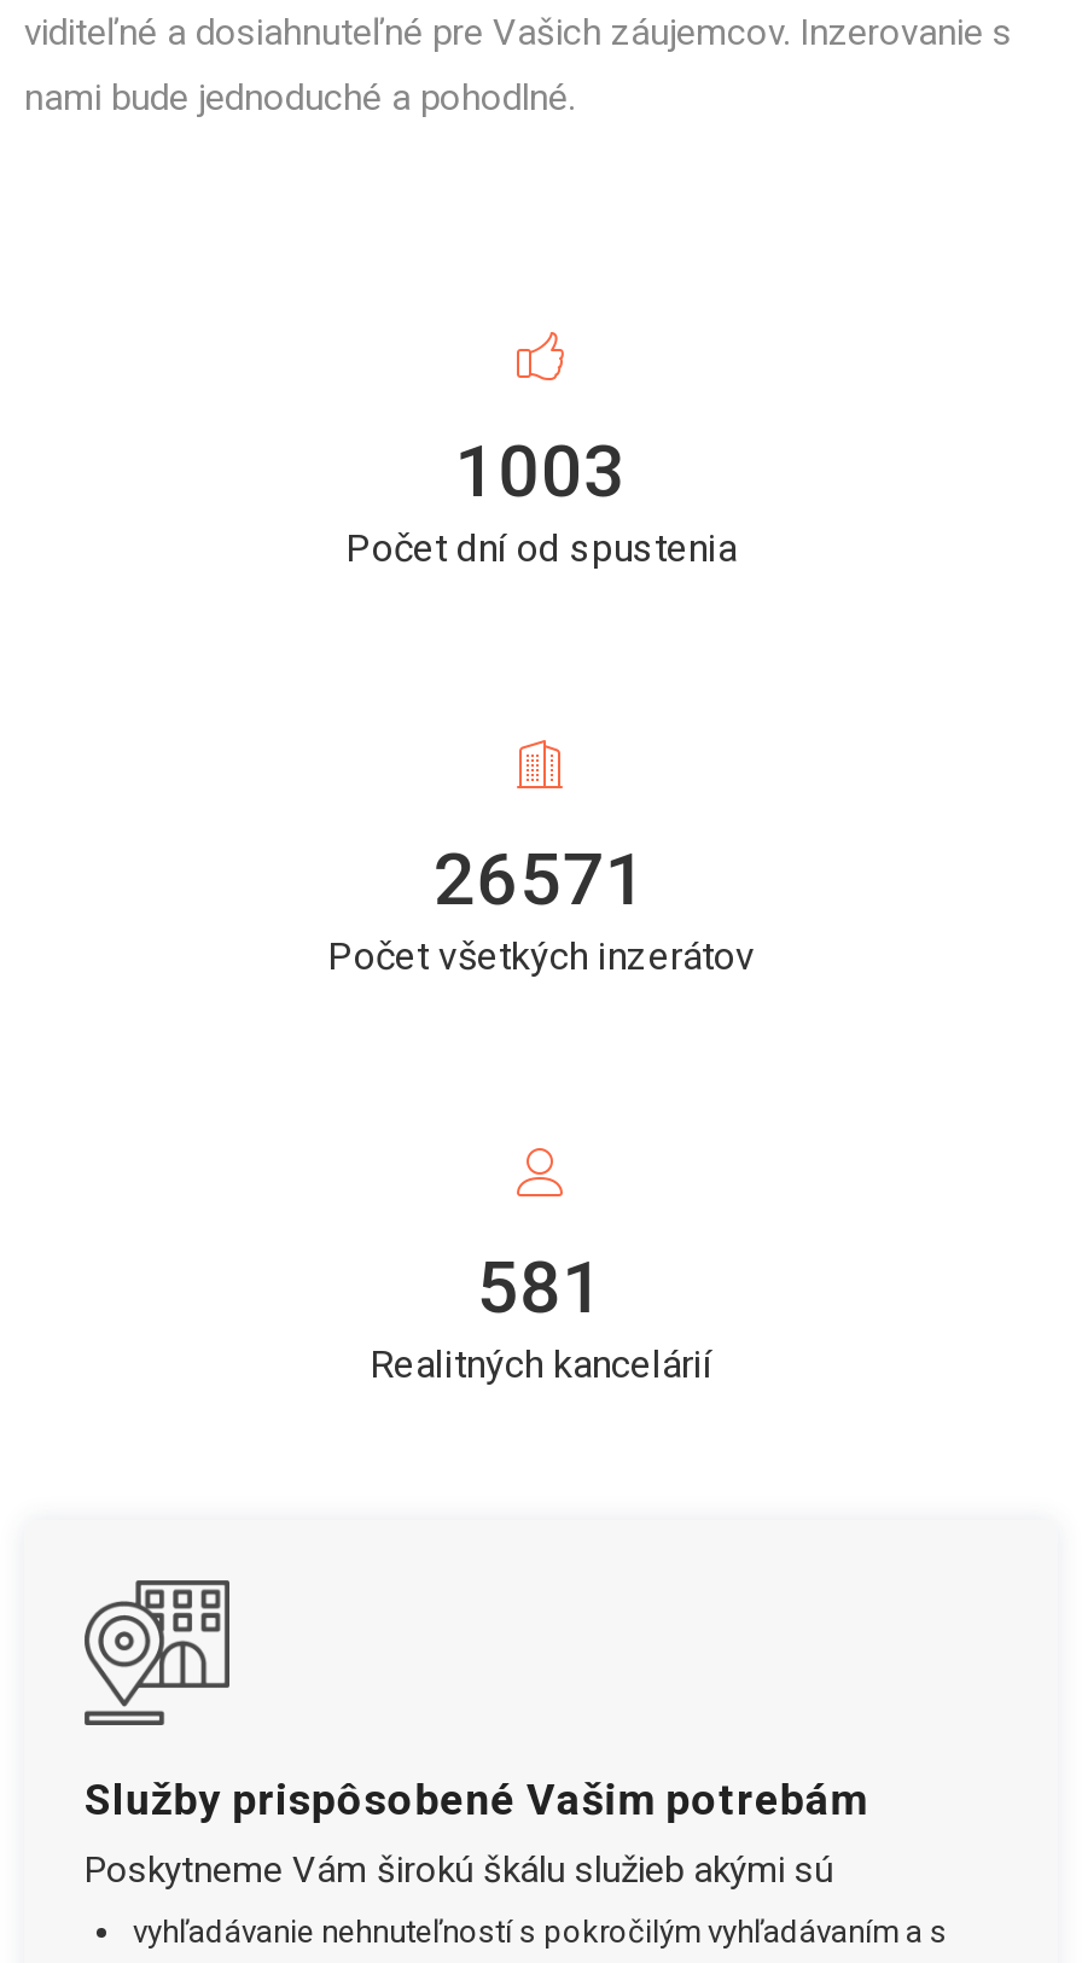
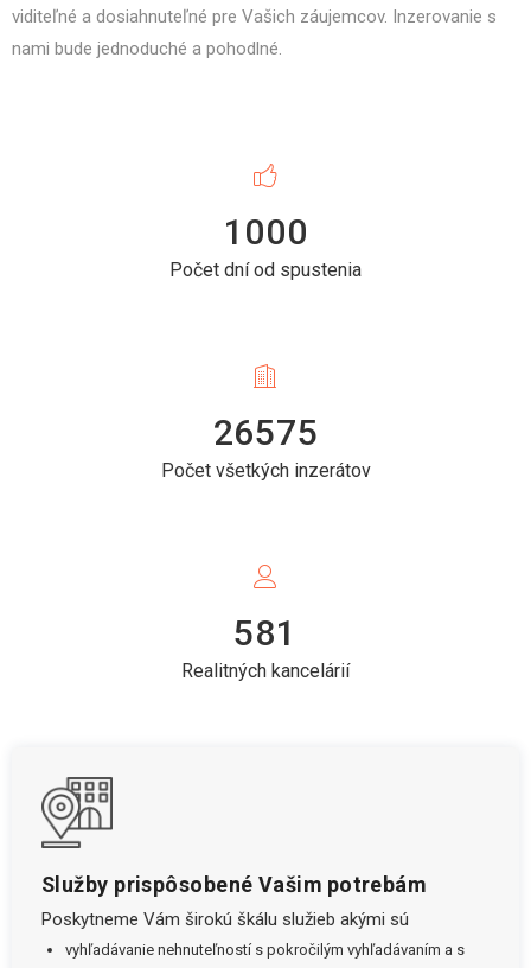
- 1003
+ 1000

- 26571
+ 26575
